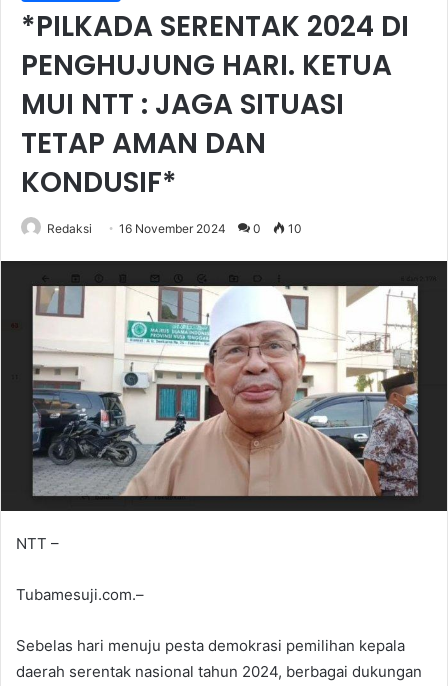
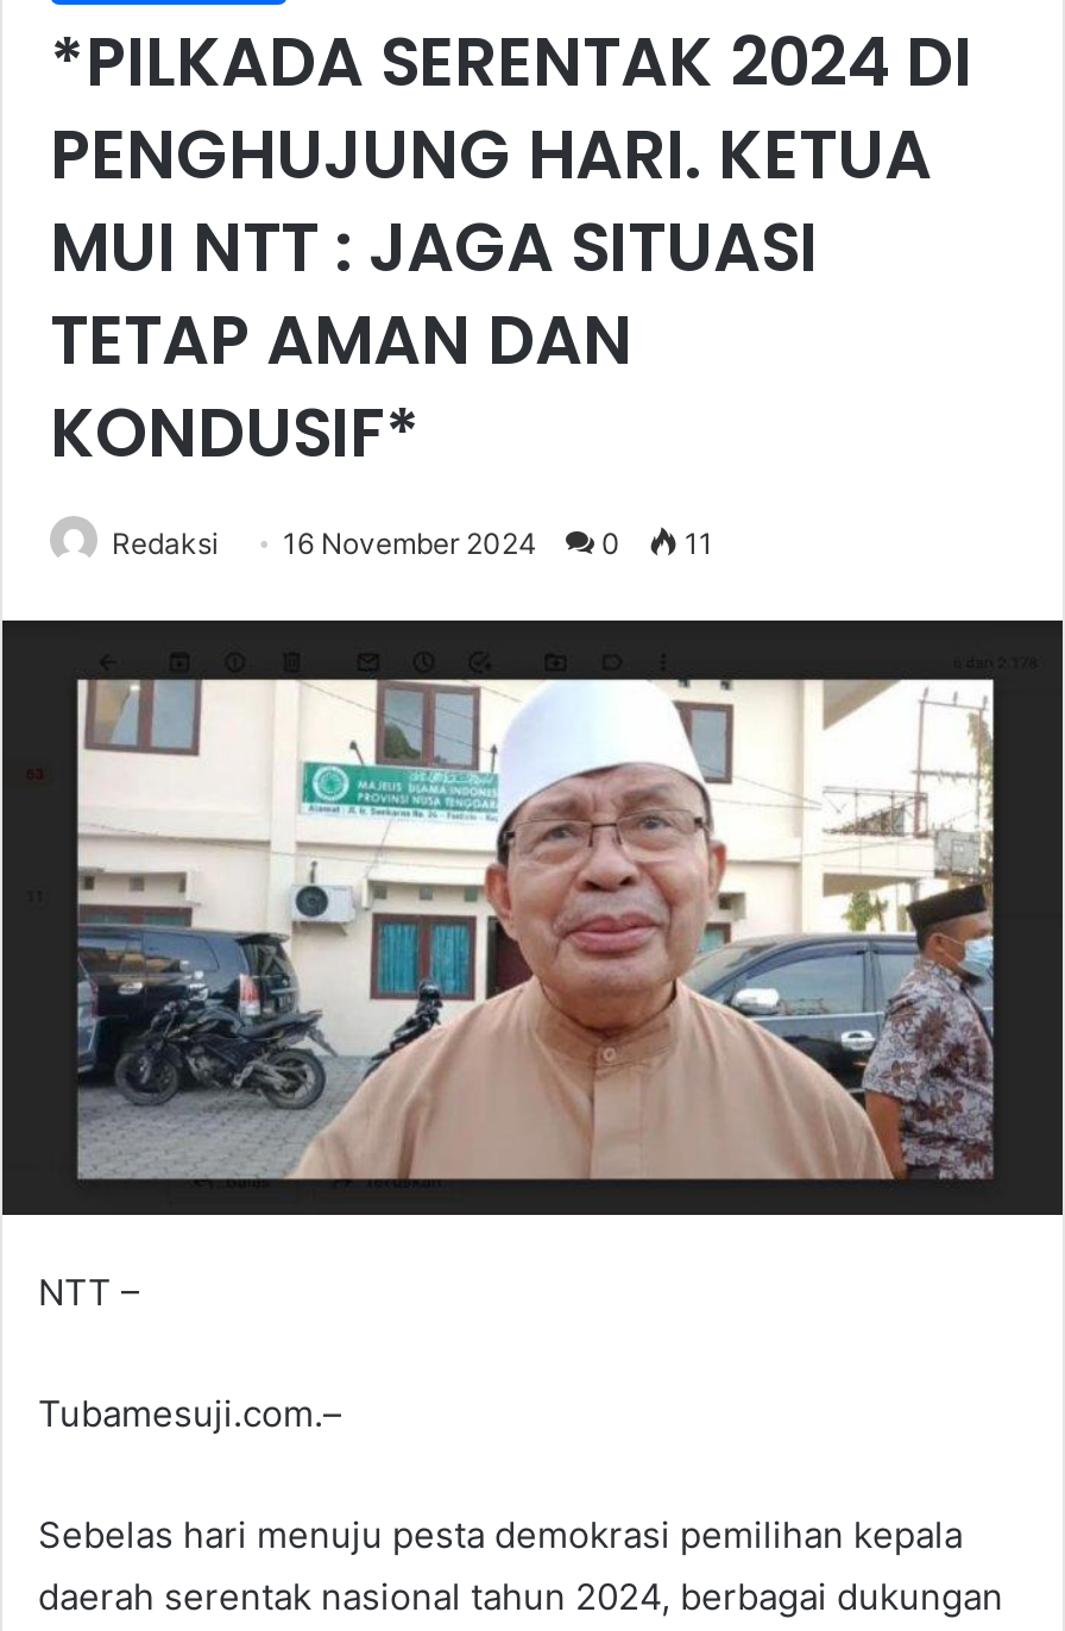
- Redaksi 16 November 2024 0 10
+ Redaksi 16 November 2024 0 11
